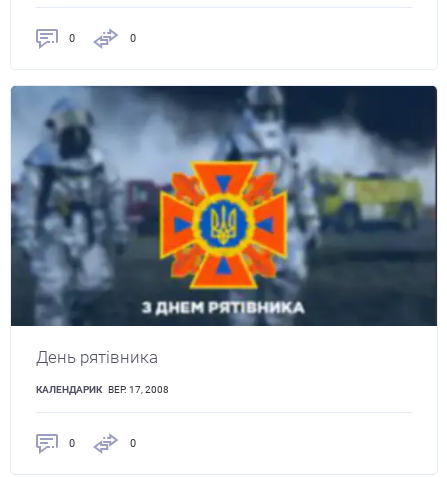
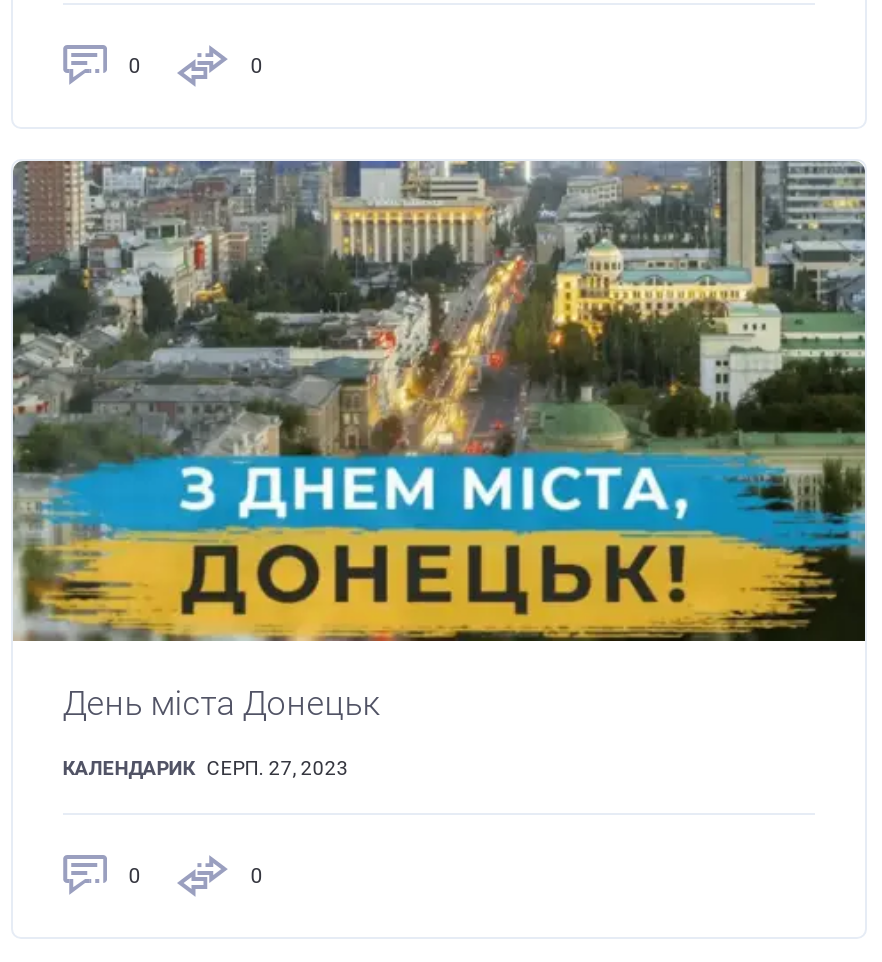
- [image]
- День рятівника
+ [image]
+ День міста Донецьк

- КАЛЕНДАРИК ВЕР. 17, 2008
+ КАЛЕНДАРИК СЕРП. 27, 2023
